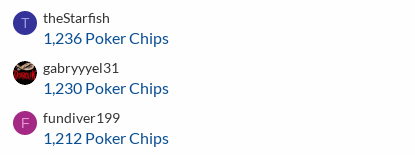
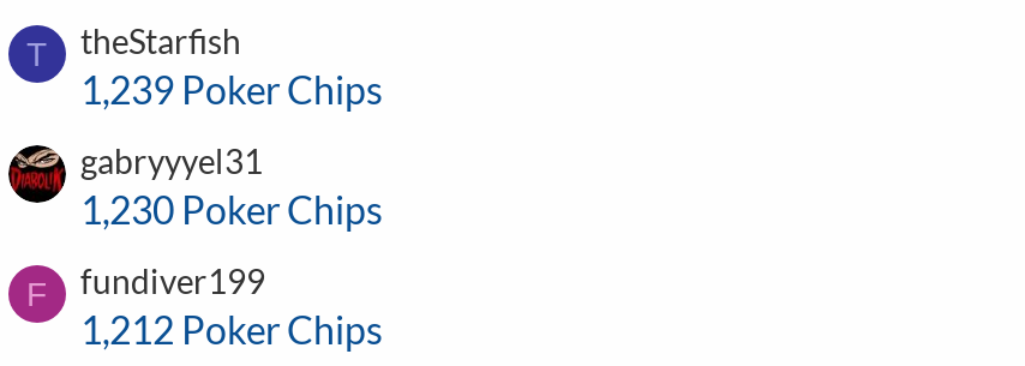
- 1,236 Poker Chips
+ 1,239 Poker Chips
